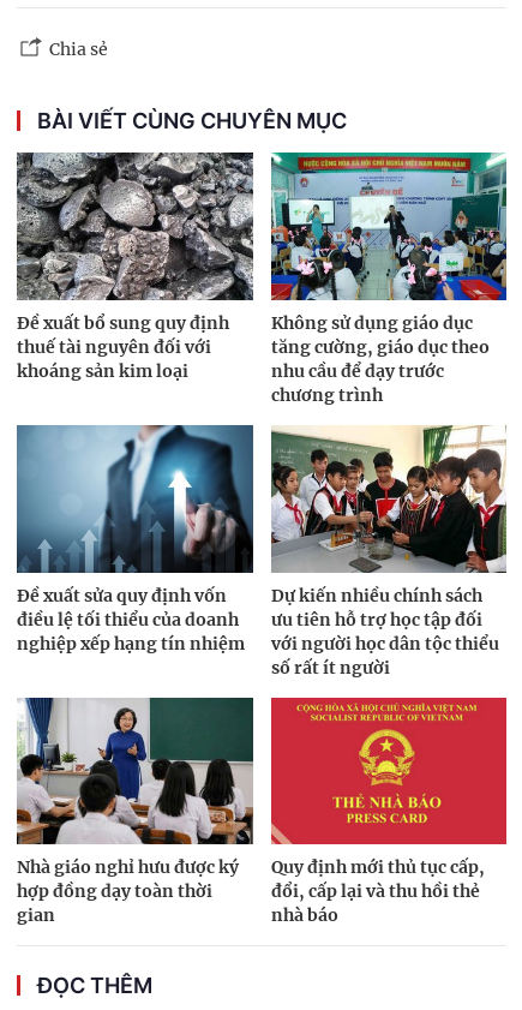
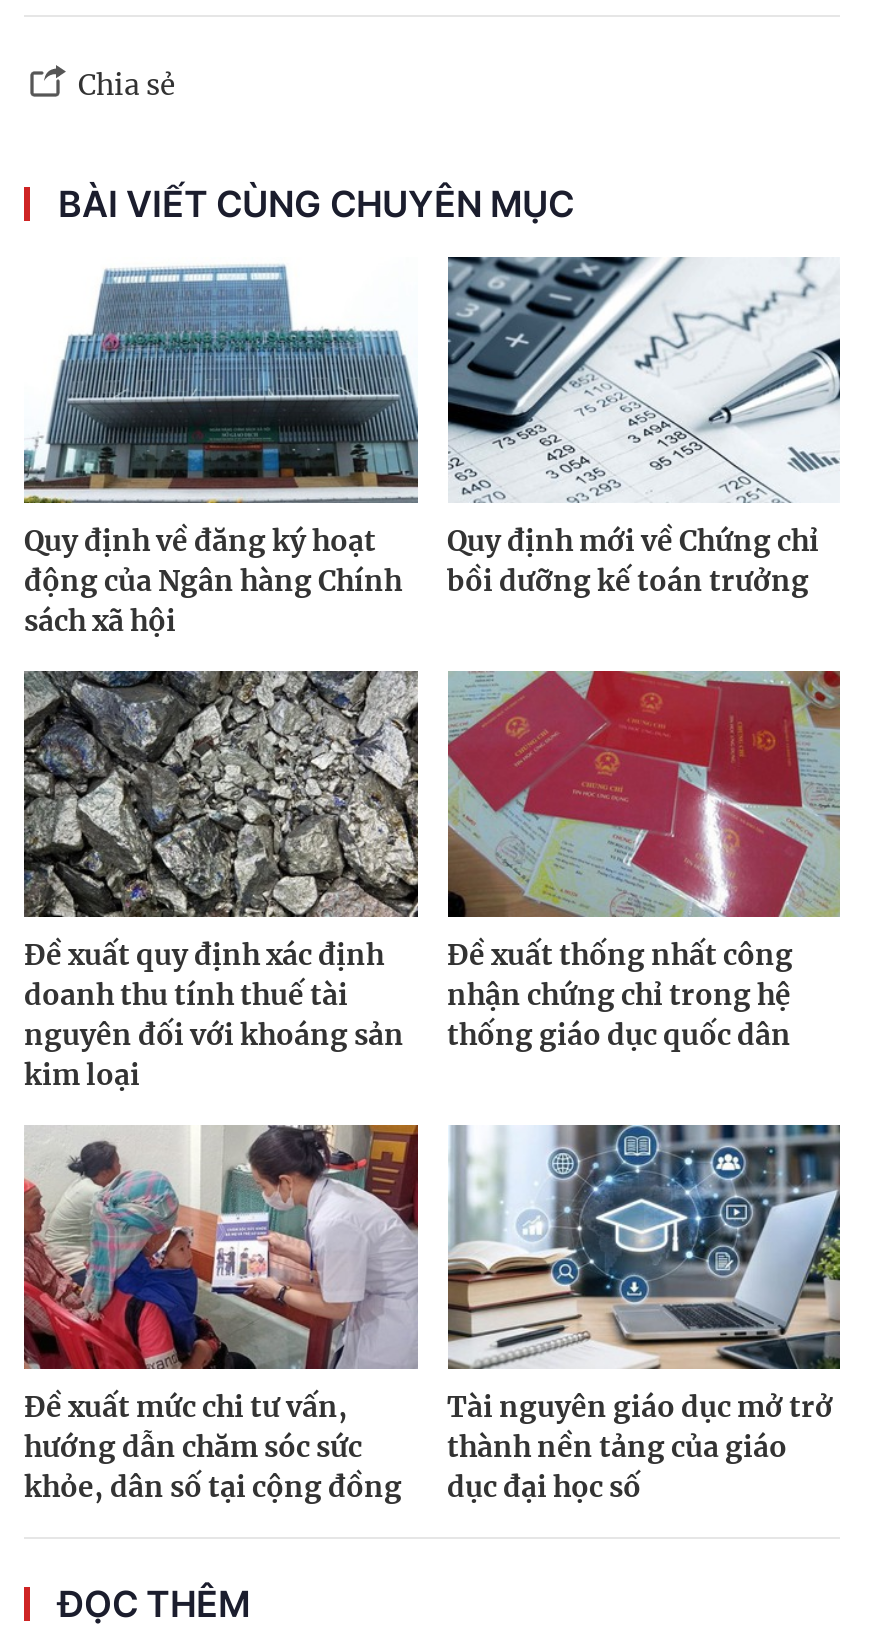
- [image]
- Đề xuất bổ sung quy định
- thuế tài nguyên đối với
- khoáng sản kim loại
+ [image]
+ Quy định về đăng ký hoạt
+ động của Ngân hàng Chính
+ sách xã hội

- [image]
- Không sử dụng giáo dục
- tăng cường, giáo dục theo
- nhu cầu để dạy trước
- chương trình
+ [image]
+ Quy định mới về Chứng chỉ
+ bồi dưỡng kế toán trưởng

- [image]
- Đề xuất sửa quy định vốn
- điều lệ tối thiểu của doanh
- nghiệp xếp hạng tín nhiệm
+ [image]
+ Đề xuất quy định xác định
+ doanh thu tính thuế tài
+ nguyên đối với khoáng sản
+ kim loại

- [image]
- Dự kiến nhiều chính sách
- ưu tiên hỗ trợ học tập đối
- với người học dân tộc thiểu
- số rất ít người
+ [image]
+ Đề xuất thống nhất công
+ nhận chứng chỉ trong hệ
+ thống giáo dục quốc dân

- [image]
- Nhà giáo nghỉ hưu được ký
- hợp đồng dạy toàn thời
- gian
+ [image]
+ Đề xuất mức chi tư vấn,
+ hướng dẫn chăm sóc sức
+ khỏe, dân số tại cộng đồng

- [image]
- Quy định mới thủ tục cấp,
- đổi, cấp lại và thu hồi thẻ
- nhà báo
+ [image]
+ Tài nguyên giáo dục mở trở
+ thành nền tảng của giáo
+ dục đại học số
